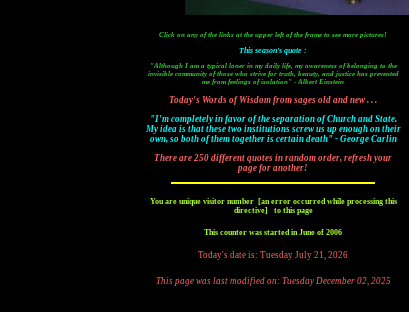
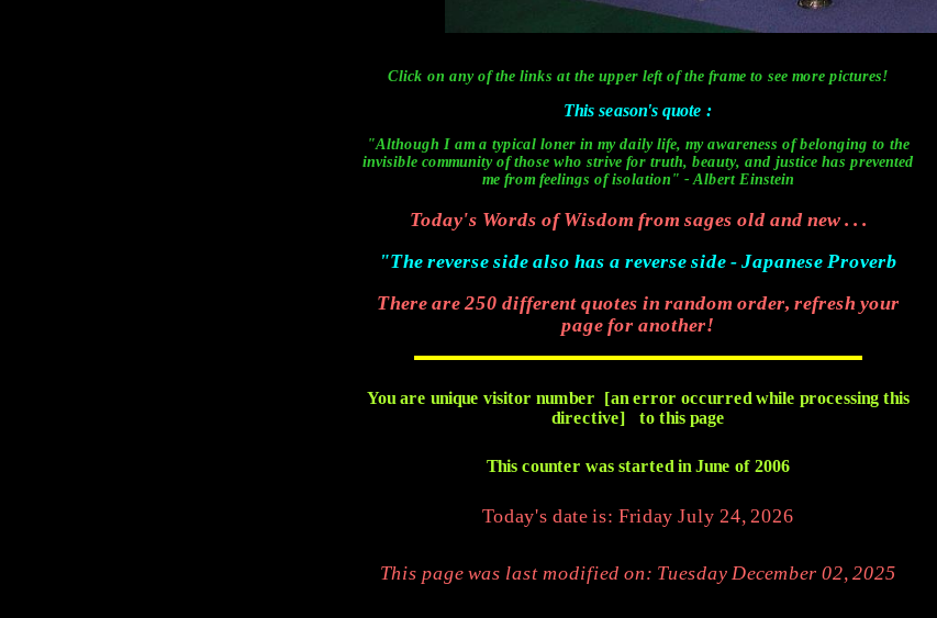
- "I'm completely in favor of the separation of Church and State.
- My idea is that these two institutions screw us up enough on their
- own, so both of them together is certain death" - George Carlin
+ "The reverse side also has a reverse side - Japanese Proverb

- Today's date is: Tuesday July 21, 2026
+ Today's date is: Friday July 24, 2026
